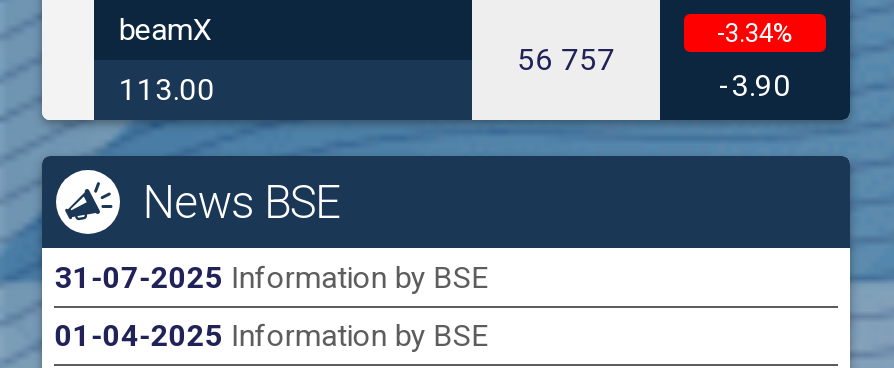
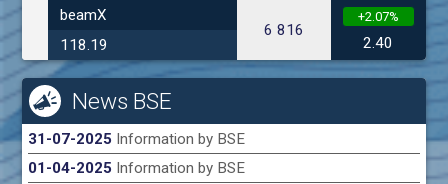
- -3.34%
+ +2.07%

- 56 757
+ 6 816

- 113.00
+ 118.19

- -3.90
+ 2.40
